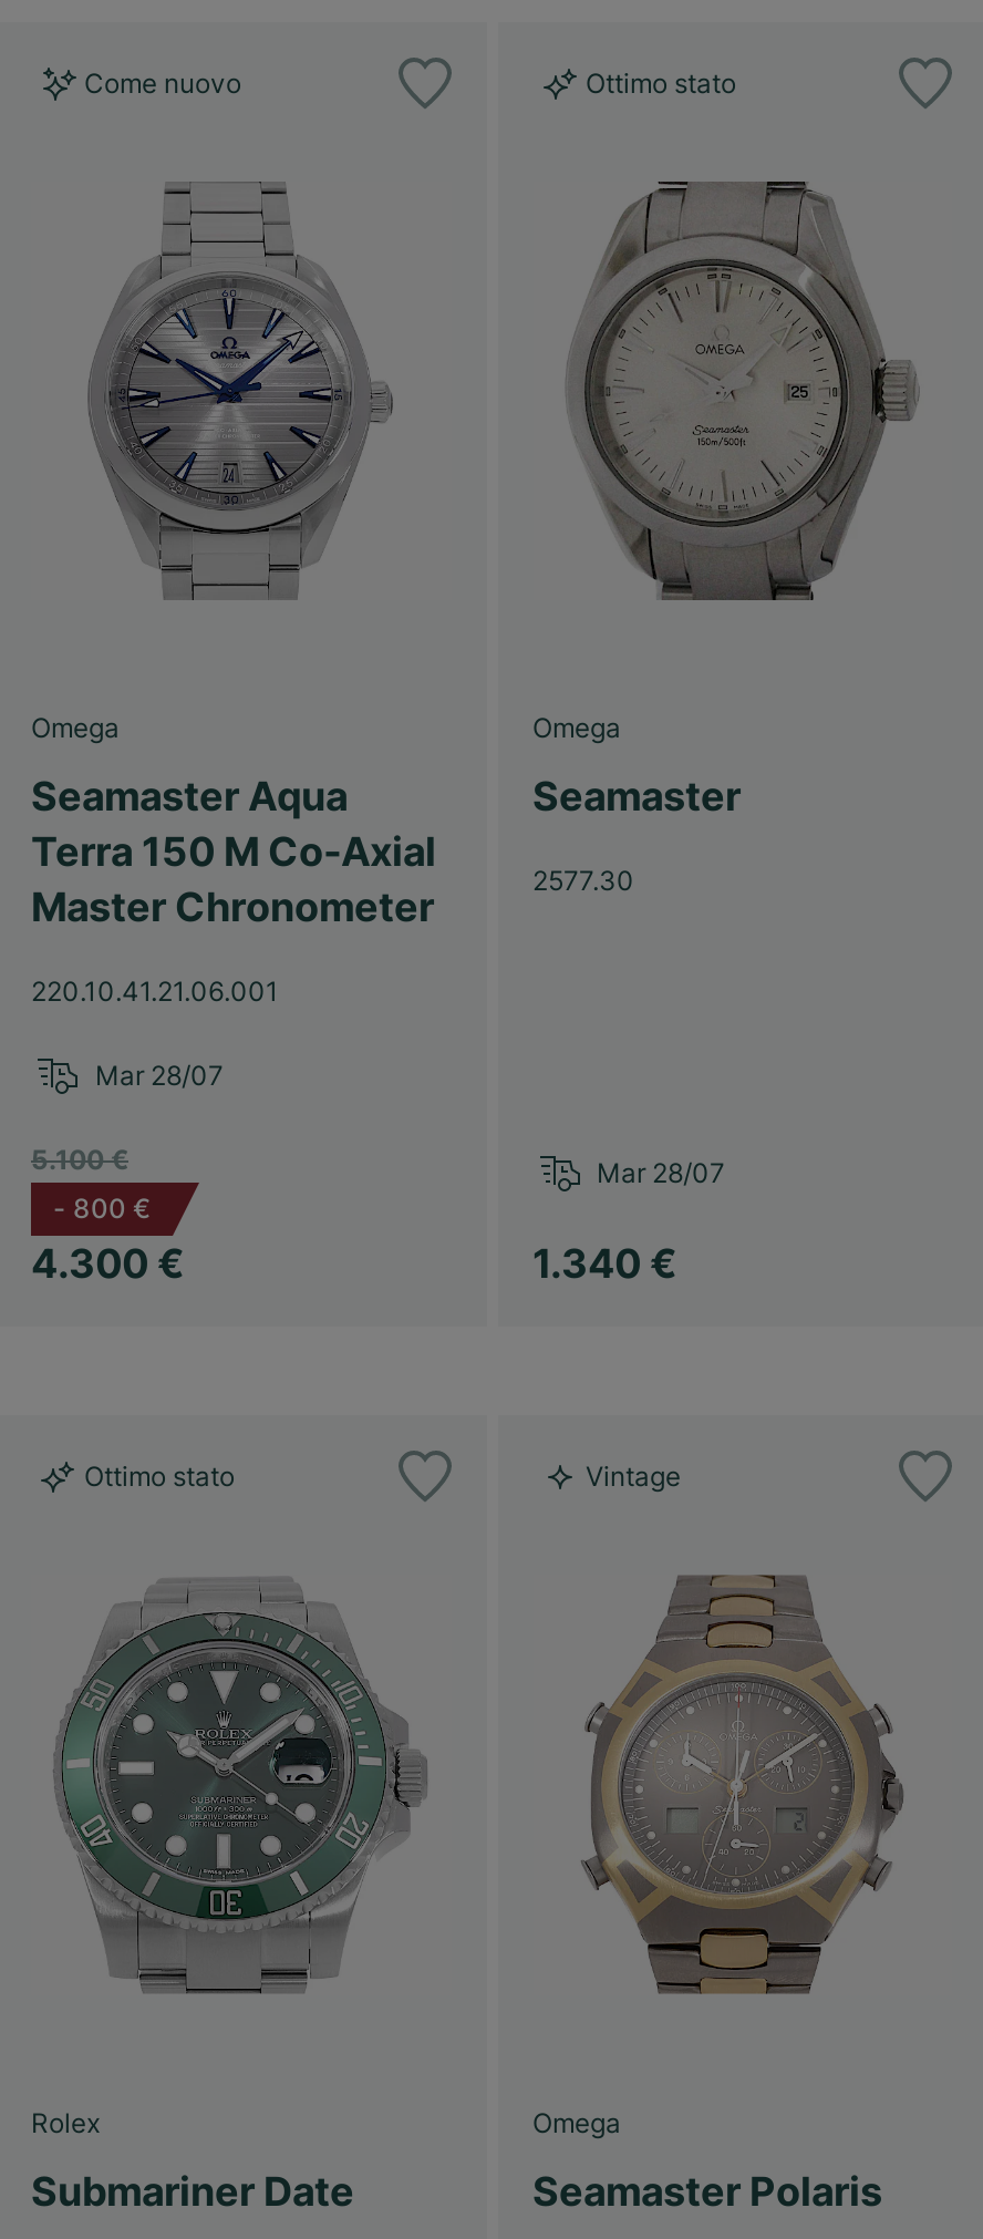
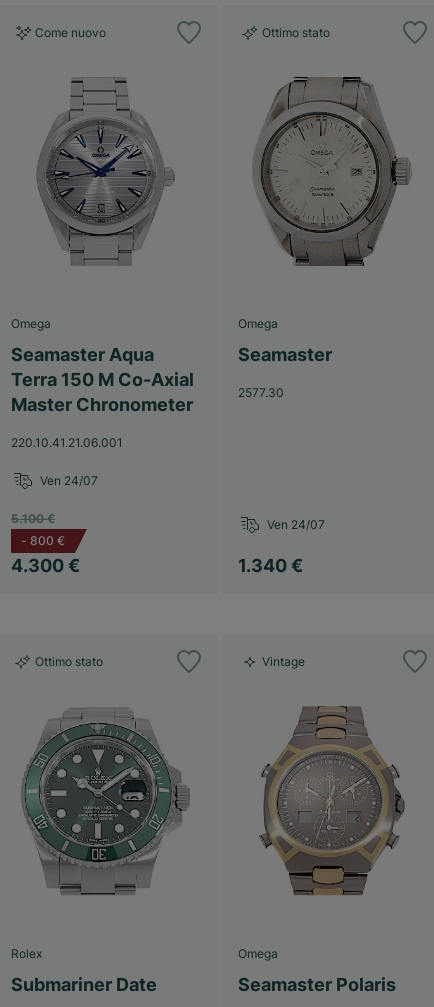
- Mar 28/07
+ Ven 24/07

- Mar 28/07
+ Ven 24/07
